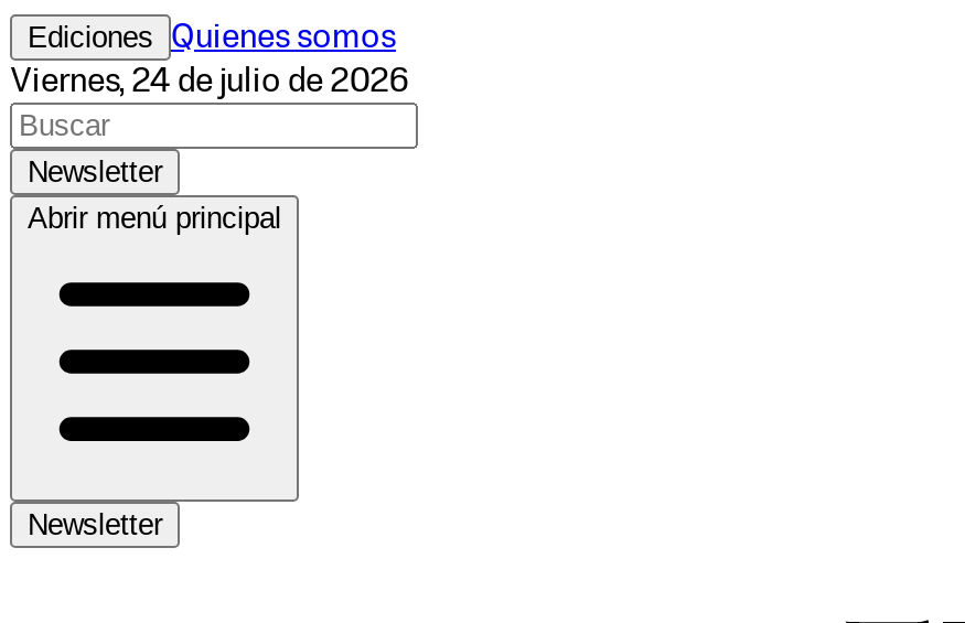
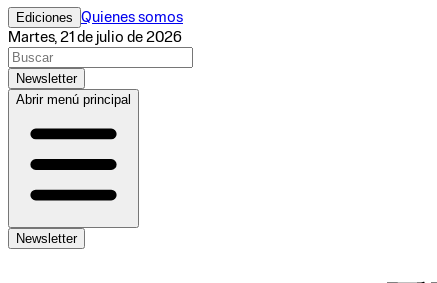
- Viernes, 24 de julio de 2026
+ Martes, 21 de julio de 2026
